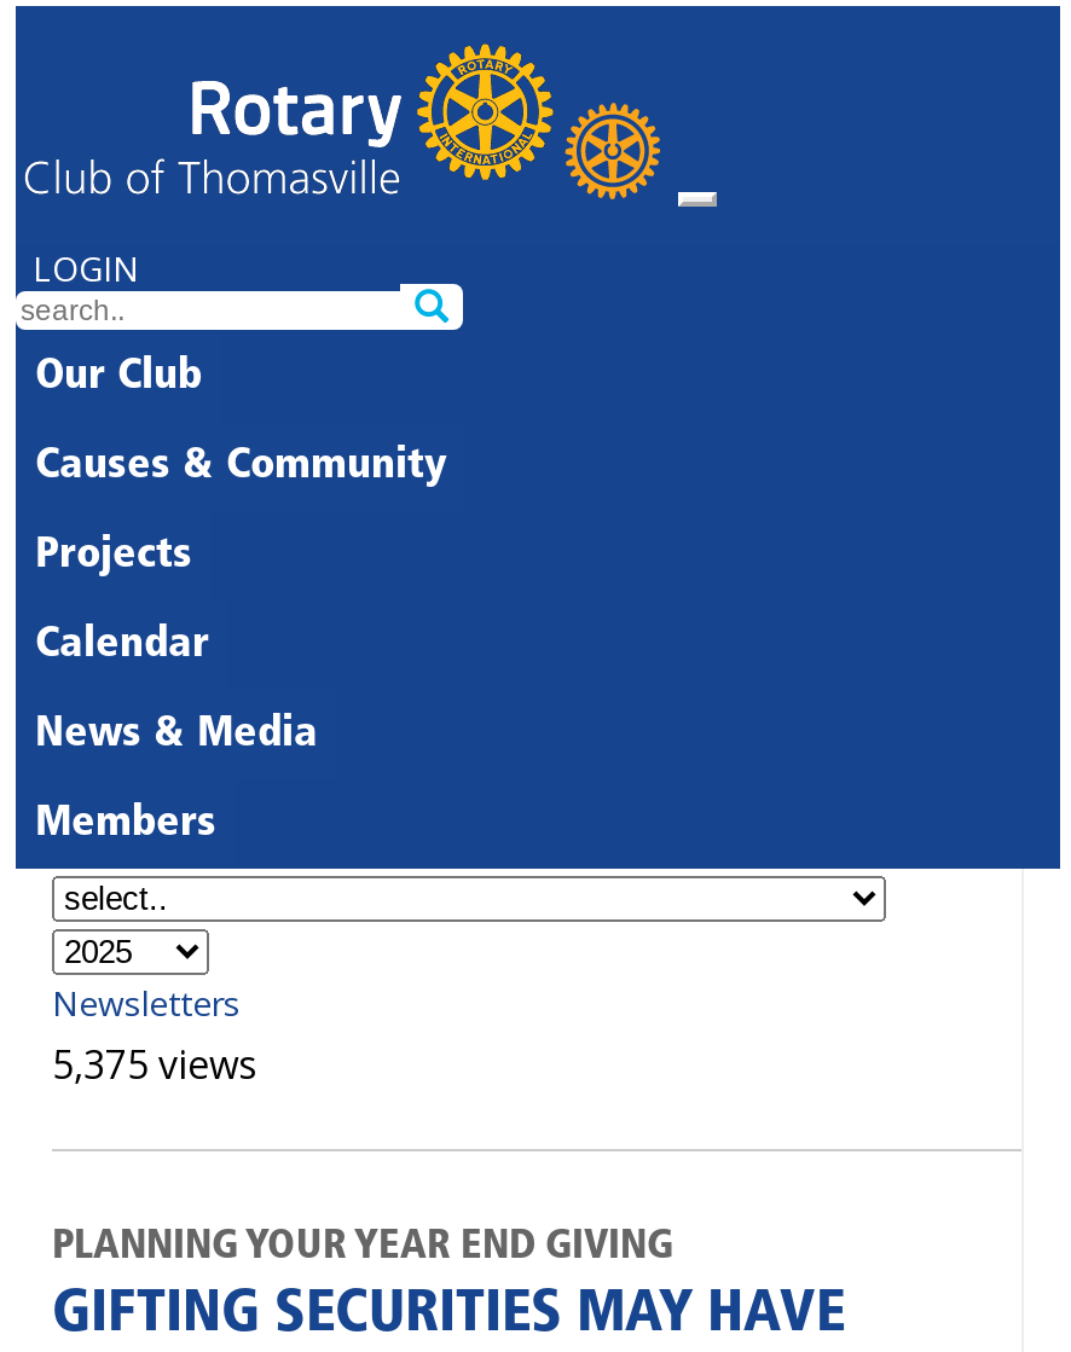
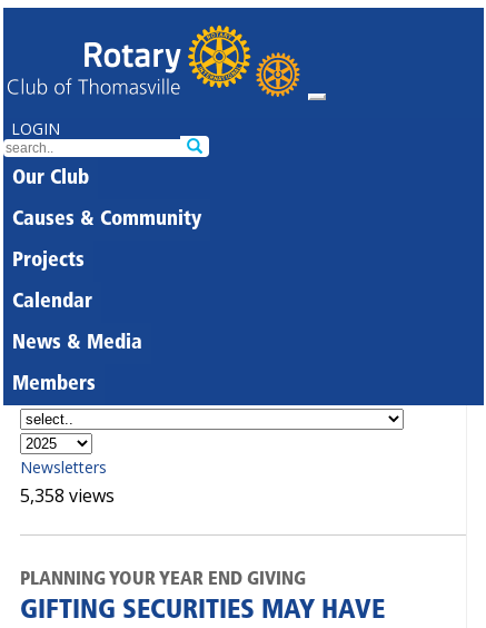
- 5,375 views
+ 5,358 views
